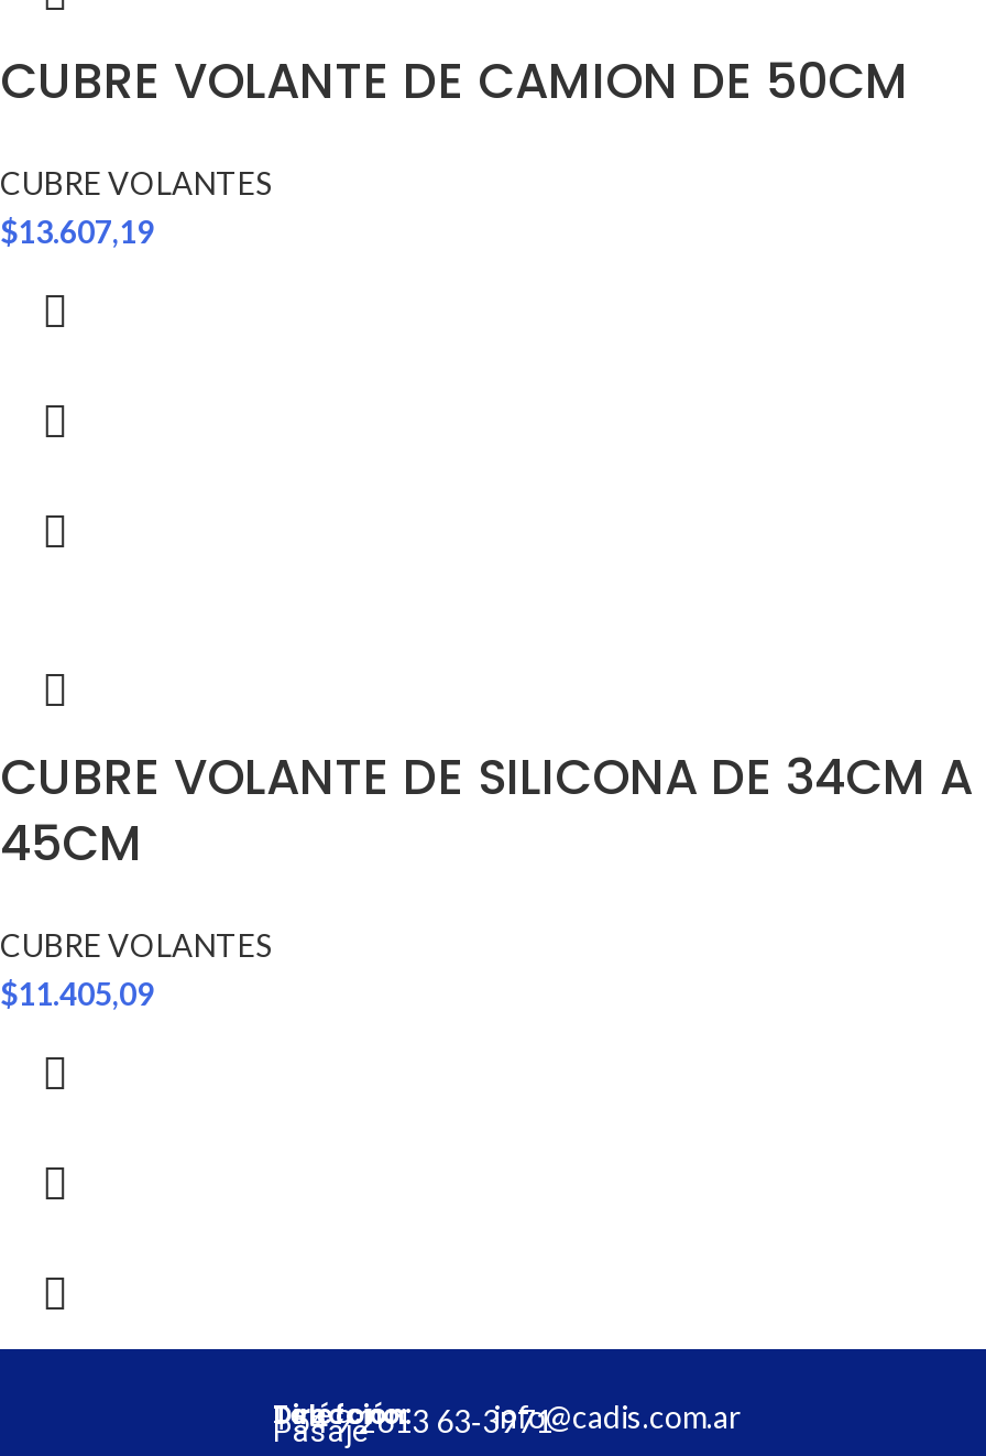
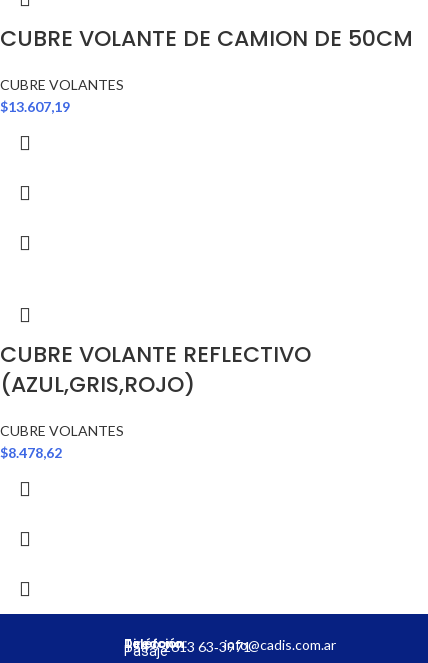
- CUBRE VOLANTE DE SILICONA DE 34CM A
- 45CM
+ CUBRE VOLANTE REFLECTIVO
+ (AZUL,GRIS,ROJO)

- $11.405,09
+ $8.478,62
